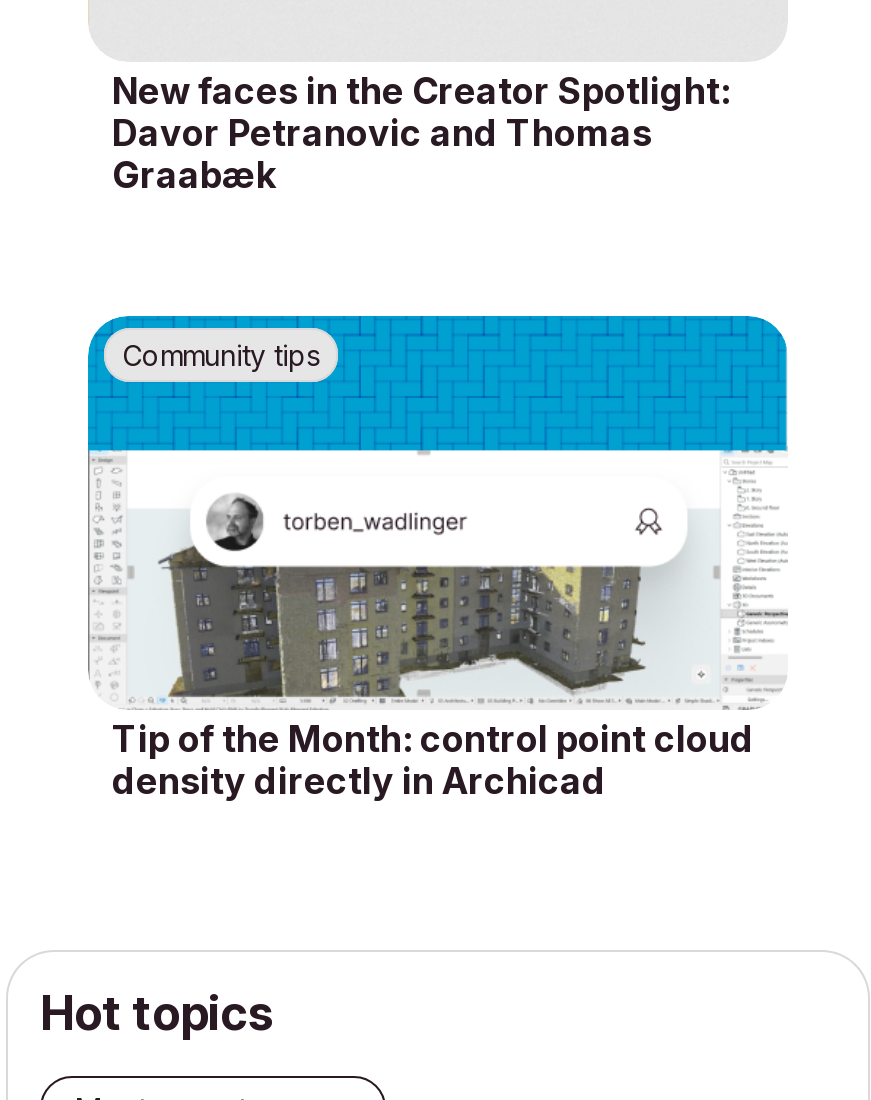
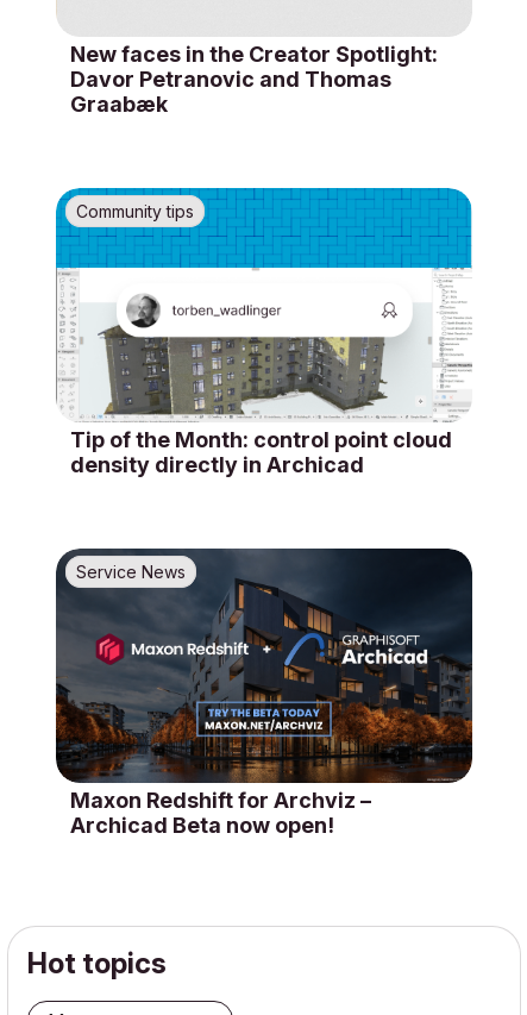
+ [image]
+ Service News

+ Maxon Redshift for Archviz –
+ Archicad Beta now open!
